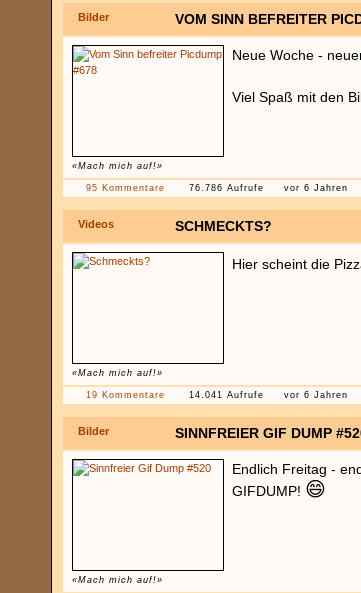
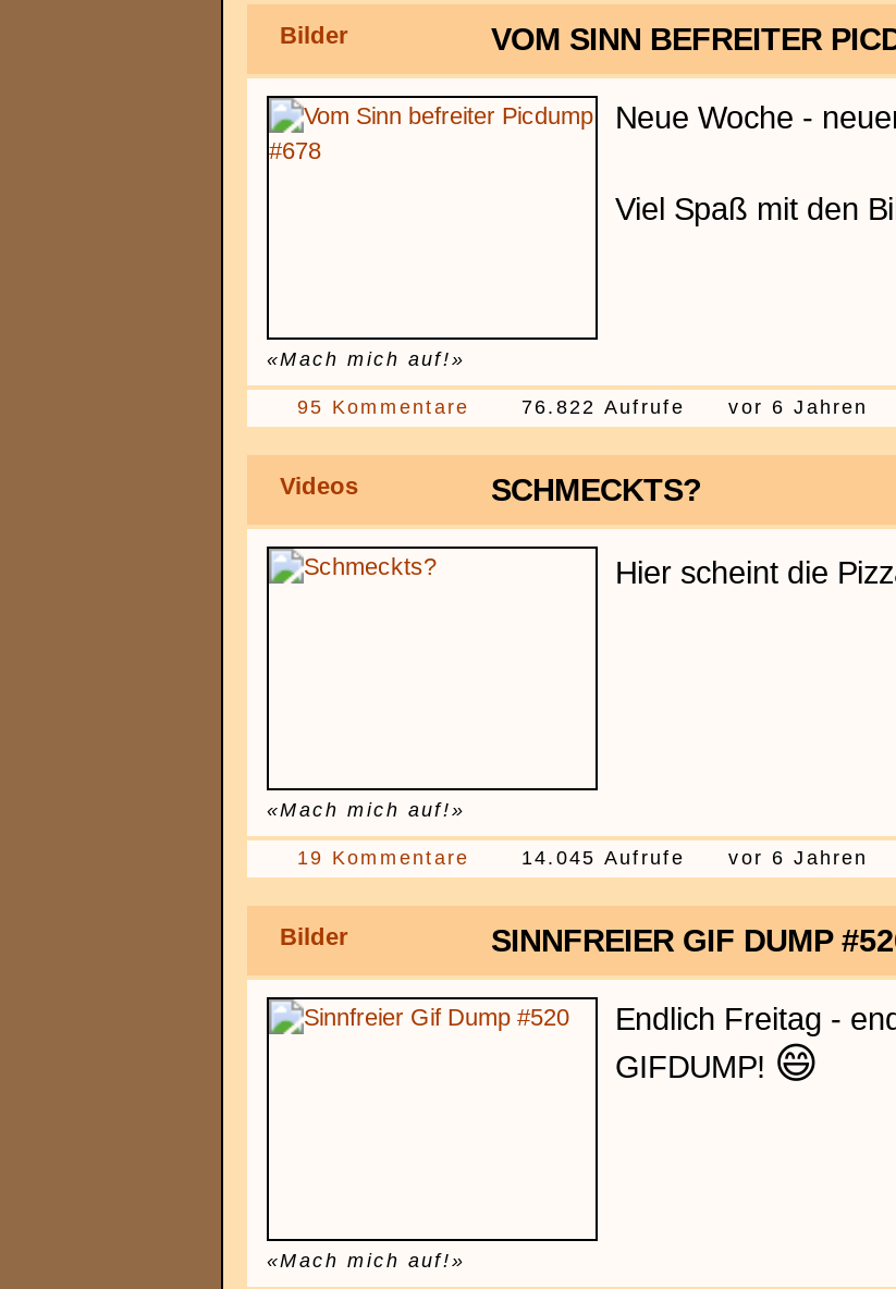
- 76.786 Aufrufe vor 6 Jahren
+ 76.822 Aufrufe vor 6 Jahren

- 14.041 Aufrufe vor 6 Jahren
+ 14.045 Aufrufe vor 6 Jahren
